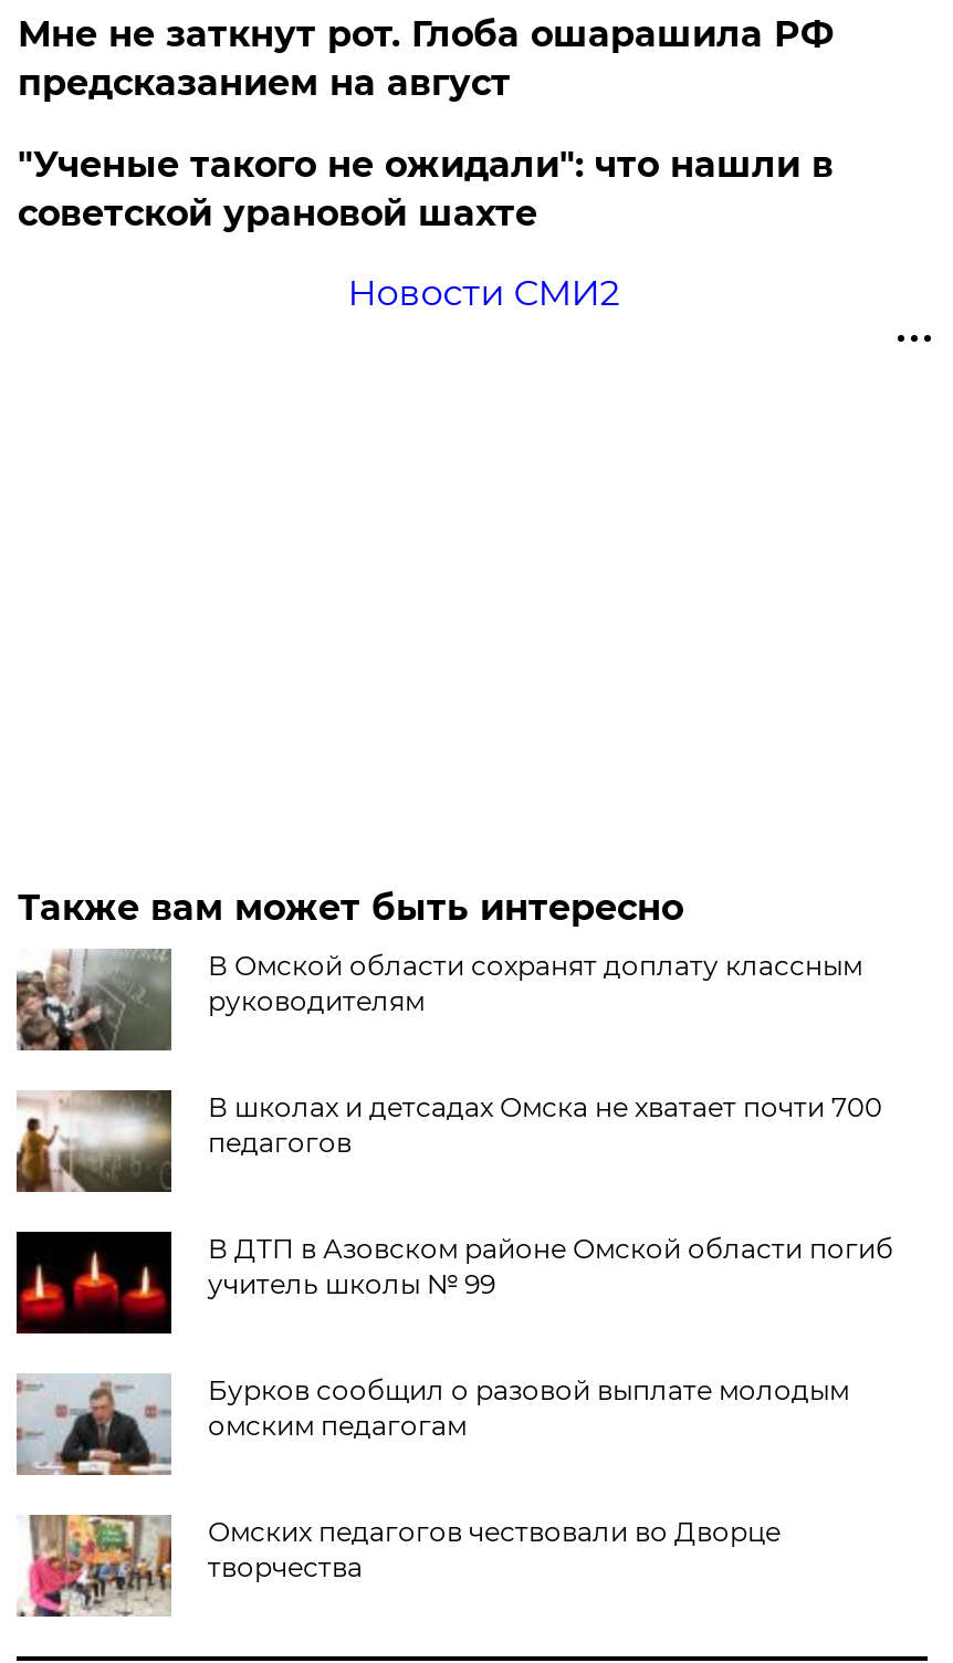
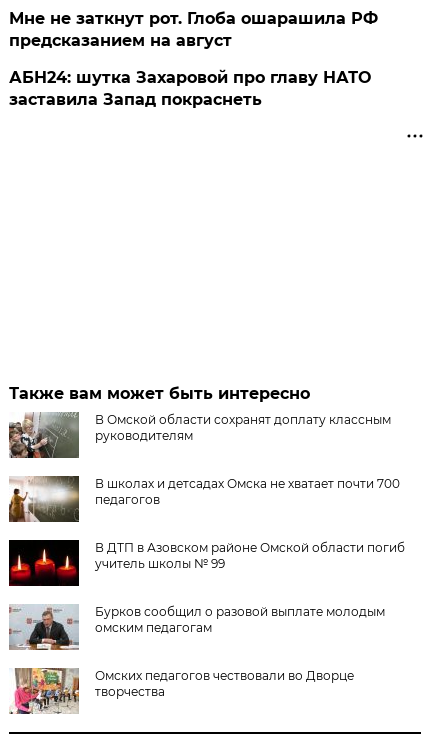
- "Ученые такого не ожидали": что нашли в
- советской урановой шахте
- Новости СМИ2
+ АБН24: шутка Захаровой про главу НАТО
+ заставила Запад покраснеть
